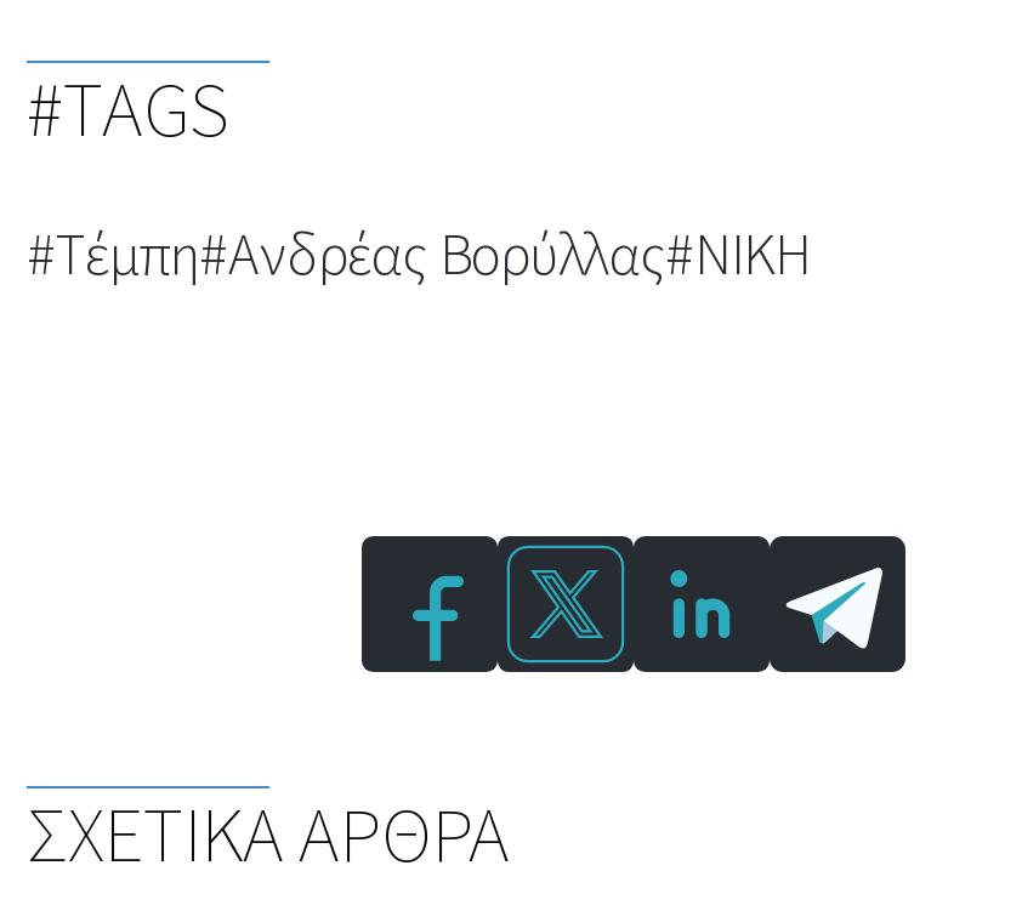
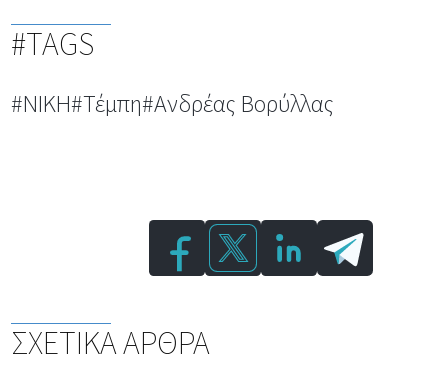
- Τέμπη Ανδρέας Βορύλλας ΝΙΚΗ
+ ΝΙΚΗ Τέμπη Ανδρέας Βορύλλας
